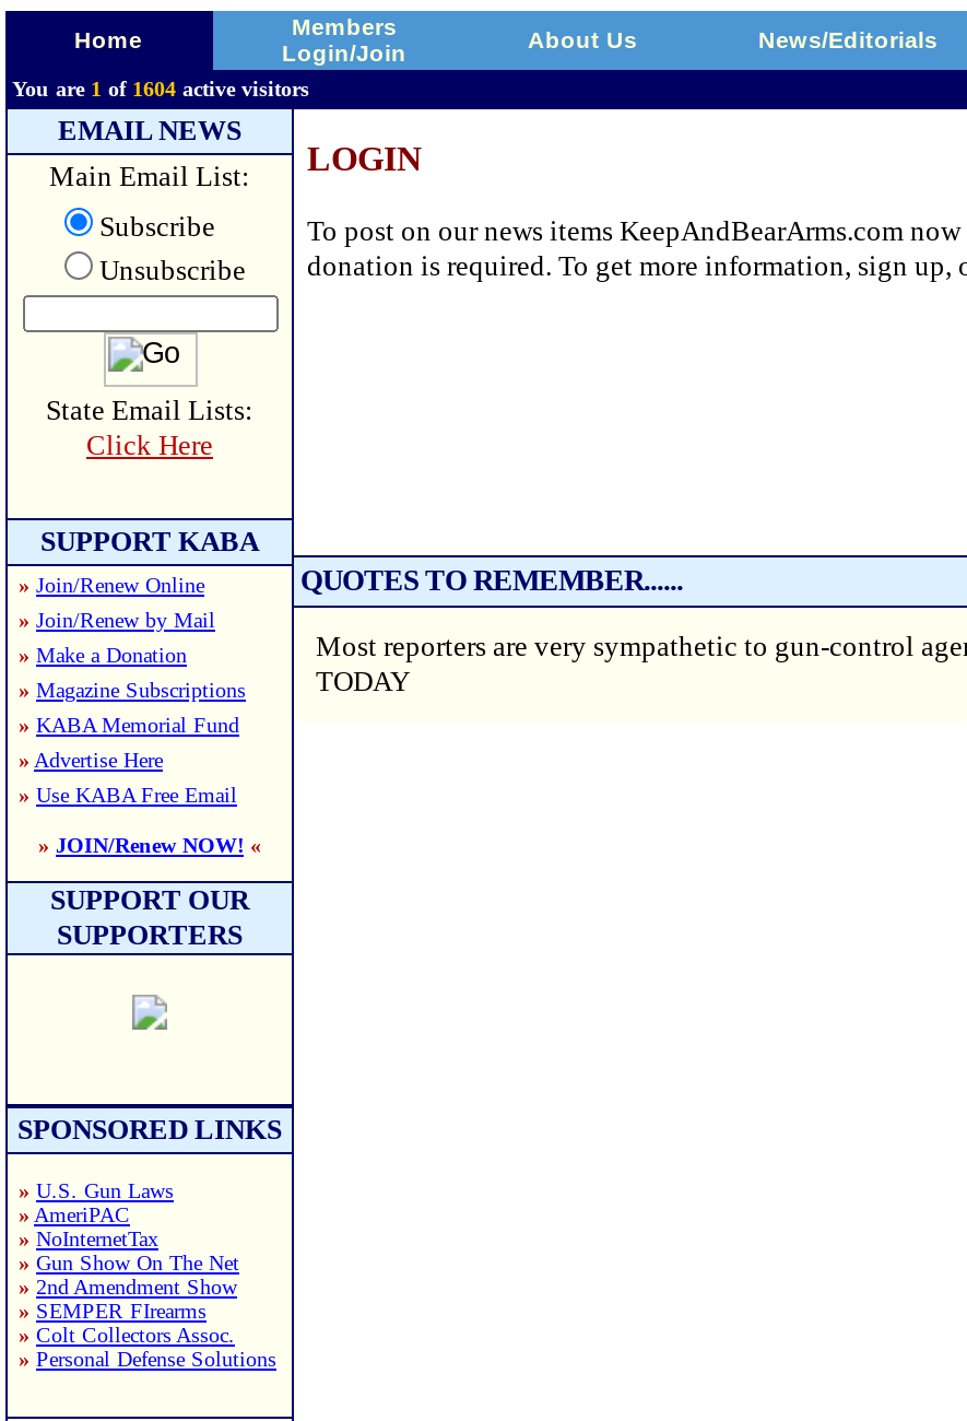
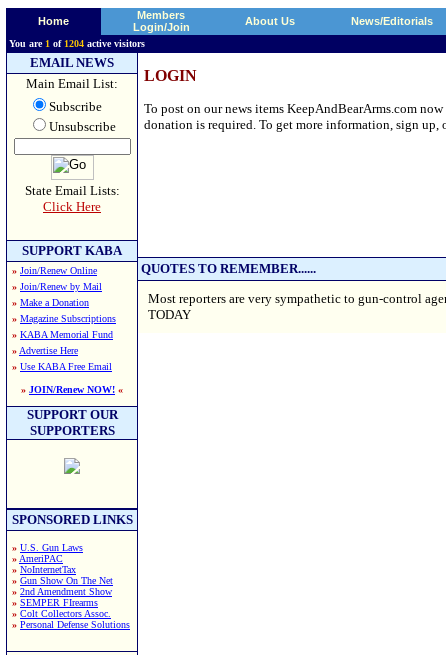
- You are 1 of 1604 active visitors
+ You are 1 of 1204 active visitors
